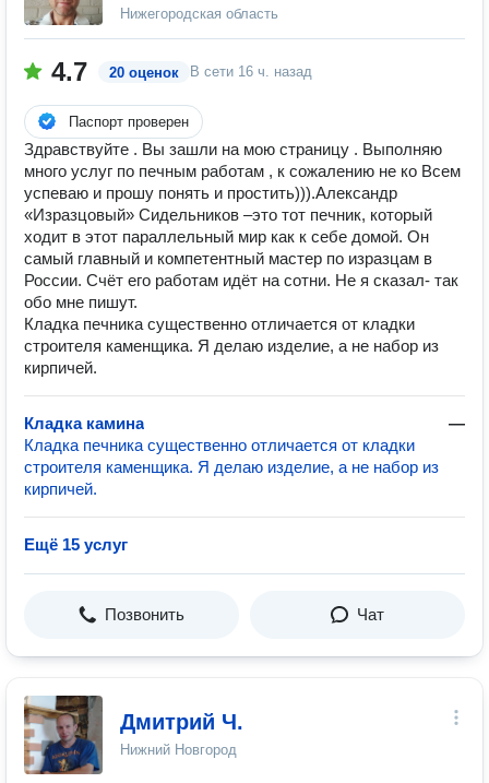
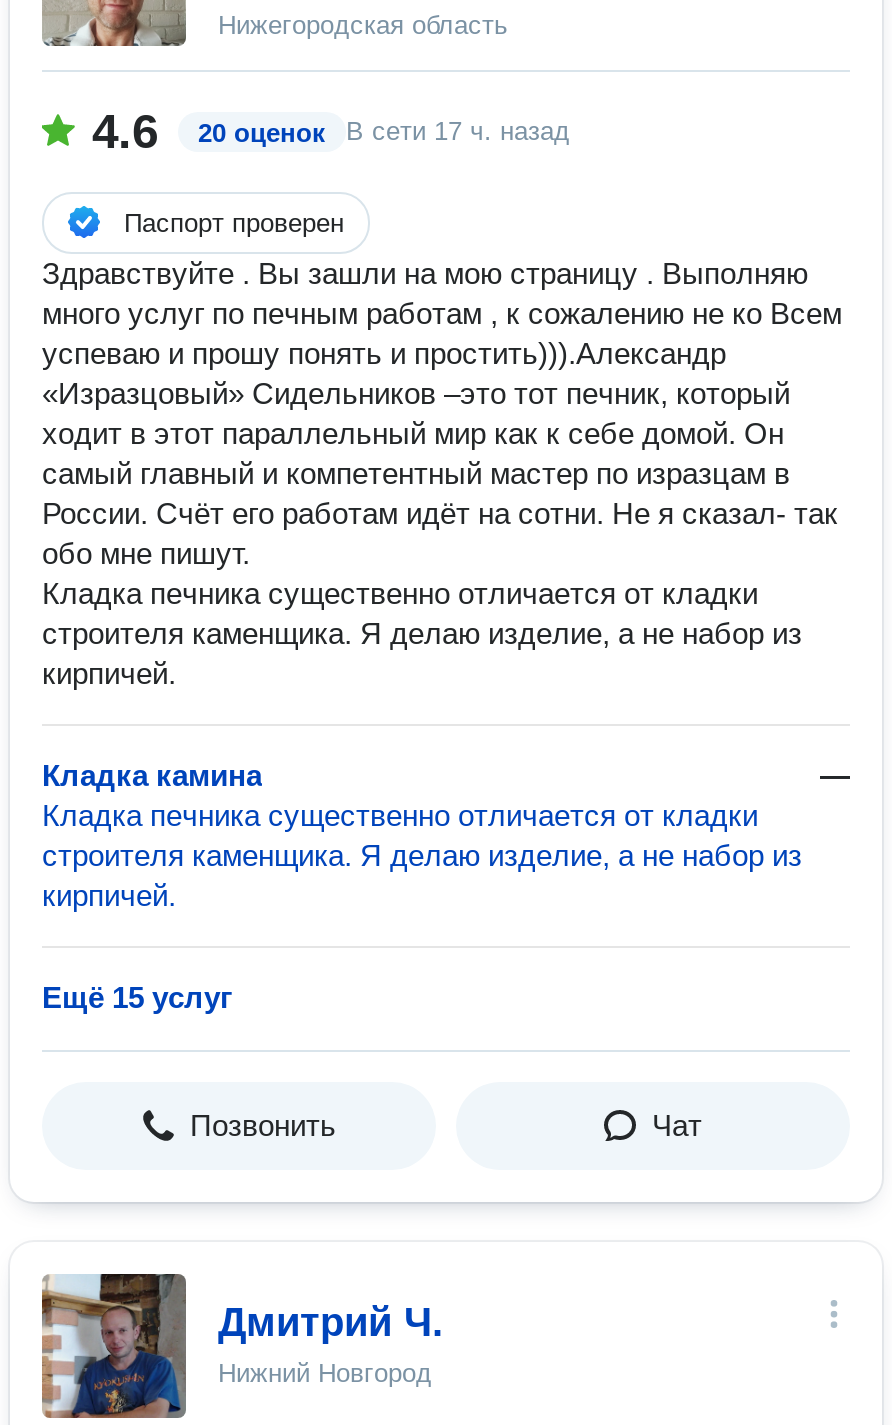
- 4.7
+ 4.6

- В сети 16 ч. назад
+ В сети 17 ч. назад
